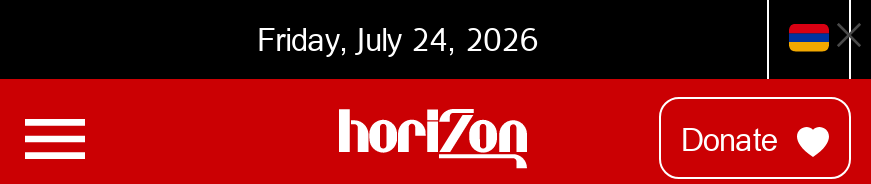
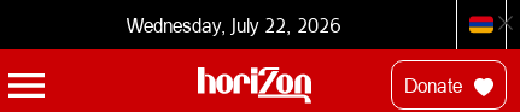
- Friday, July 24, 2026
+ Wednesday, July 22, 2026
